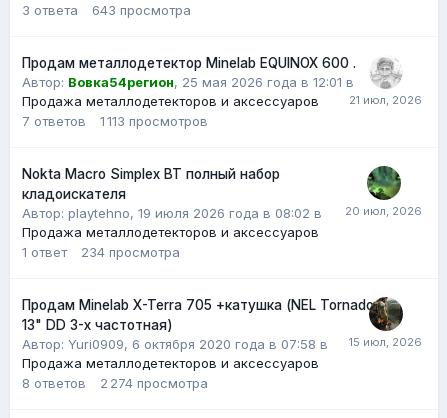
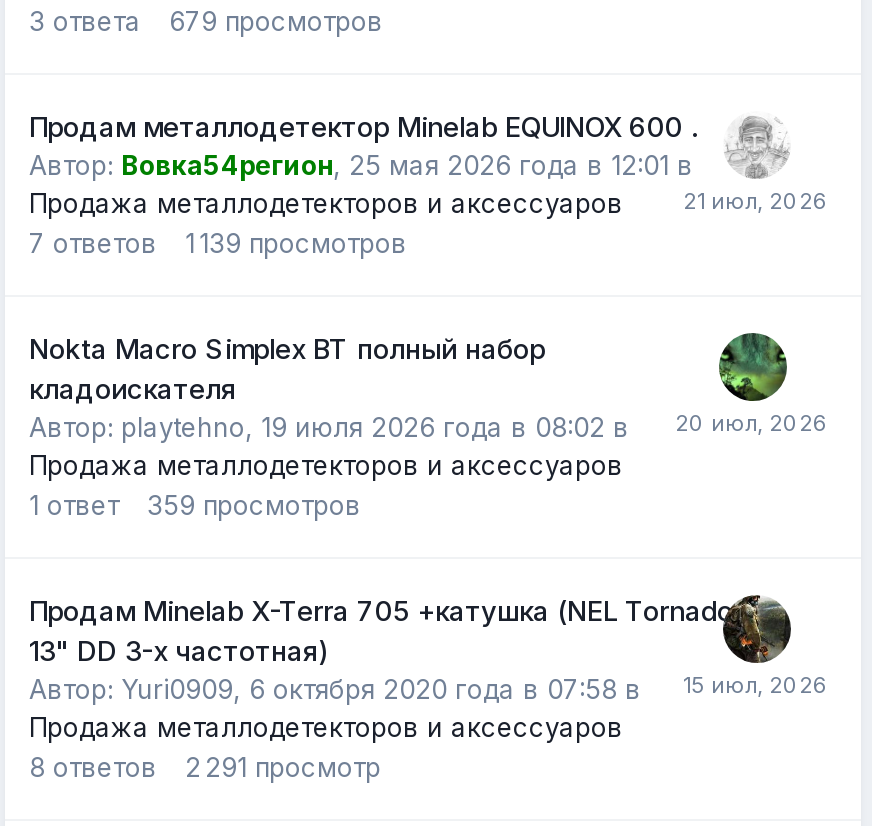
- 643 просмотра
+ 679 просмотров

- 7 ответов 1 113 просмотров
+ 7 ответов 1 139 просмотров

- 1 ответ 234 просмотра
+ 1 ответ 359 просмотров

- 8 ответов 2 274 просмотра
+ 8 ответов 2 291 просмотр
